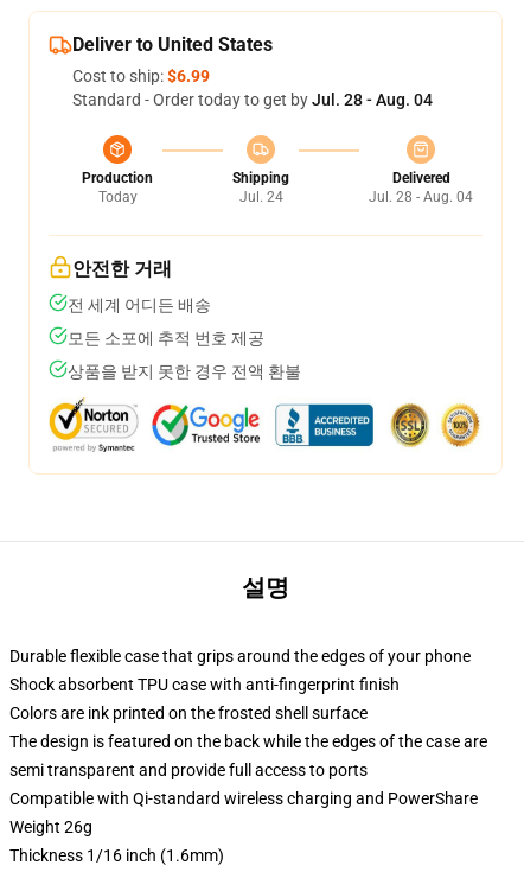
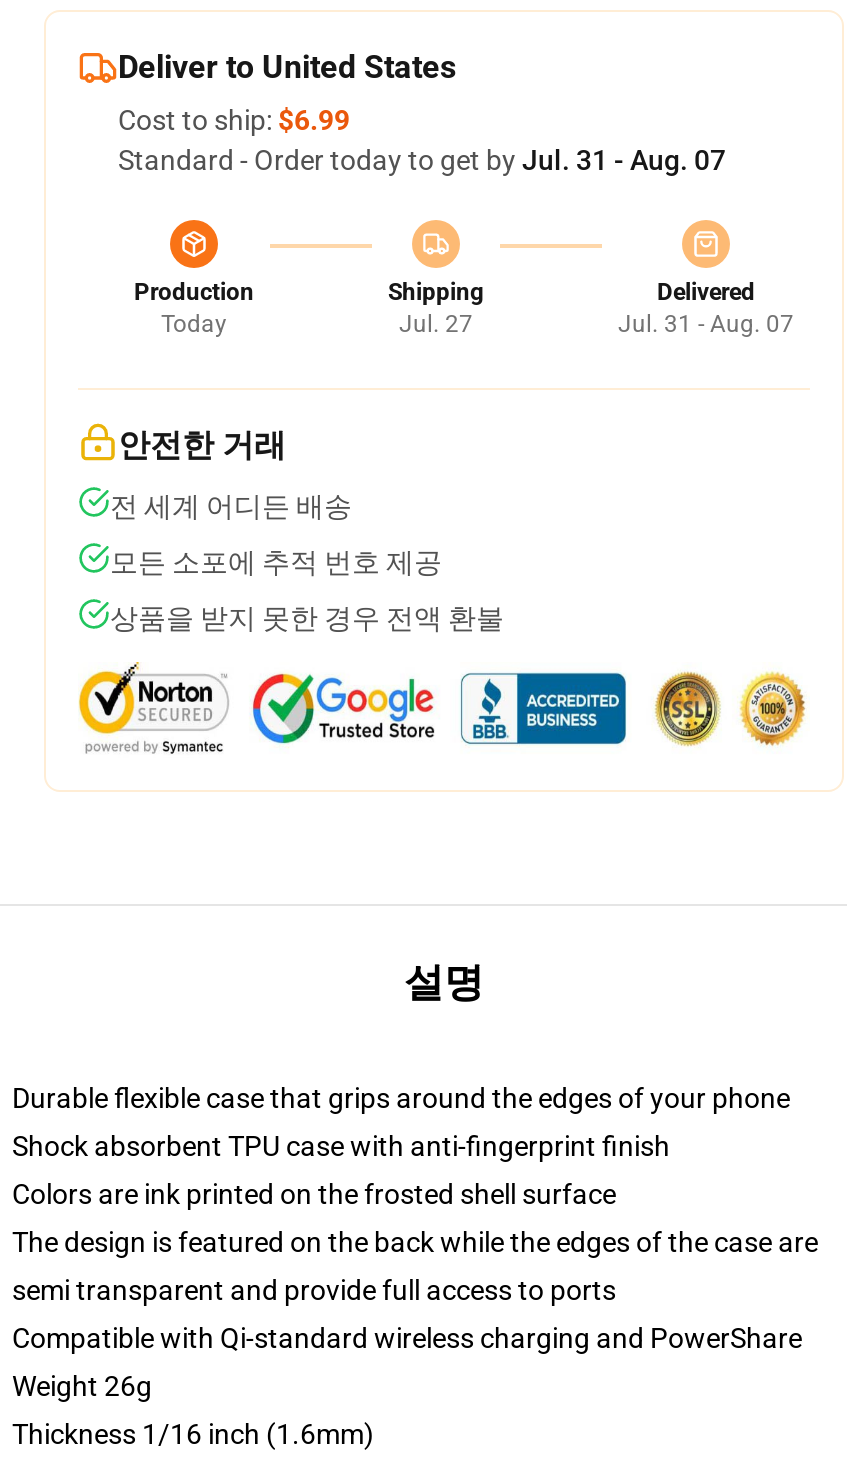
- Standard - Order today to get by Jul. 28 - Aug. 04
+ Standard - Order today to get by Jul. 31 - Aug. 07

- Jul. 24
+ Jul. 27

- Jul. 28 - Aug. 04
+ Jul. 31 - Aug. 07
